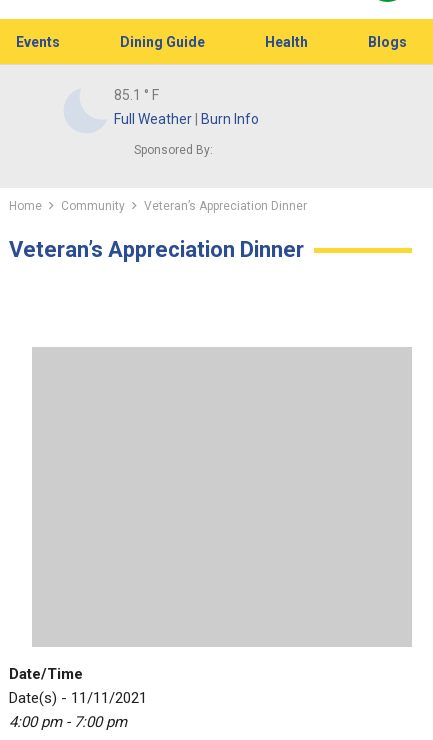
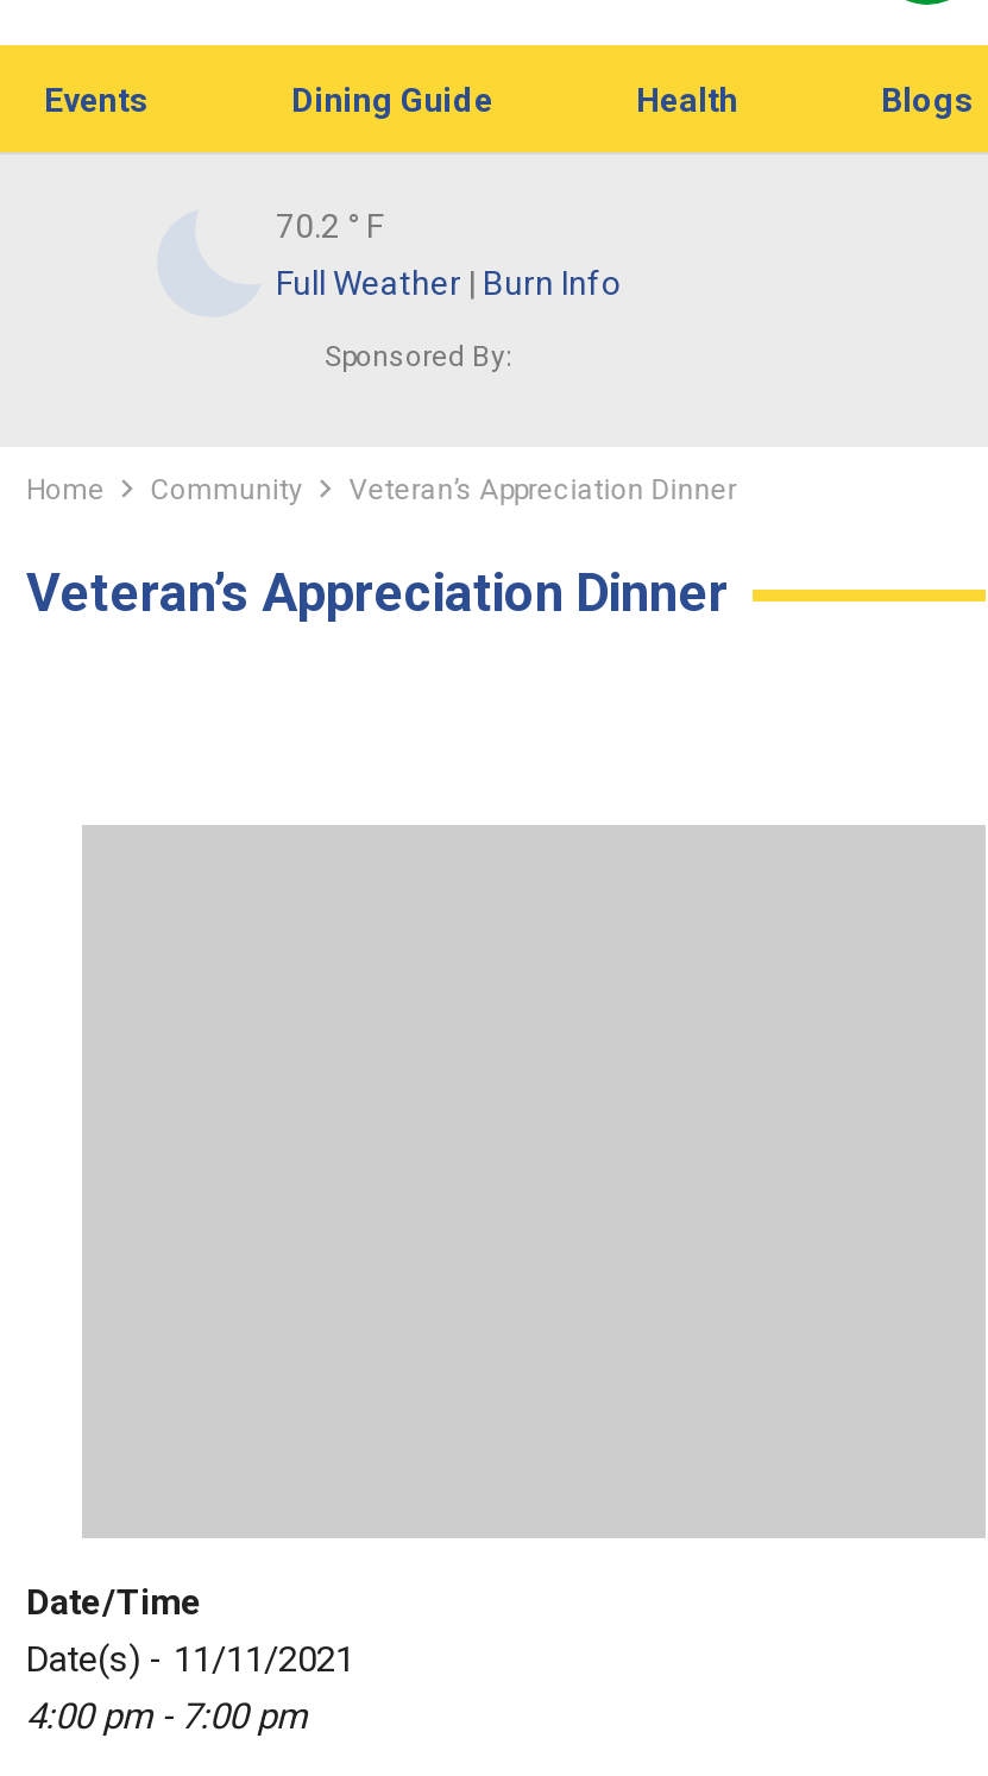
- 85.1 ° F
+ 70.2 ° F
